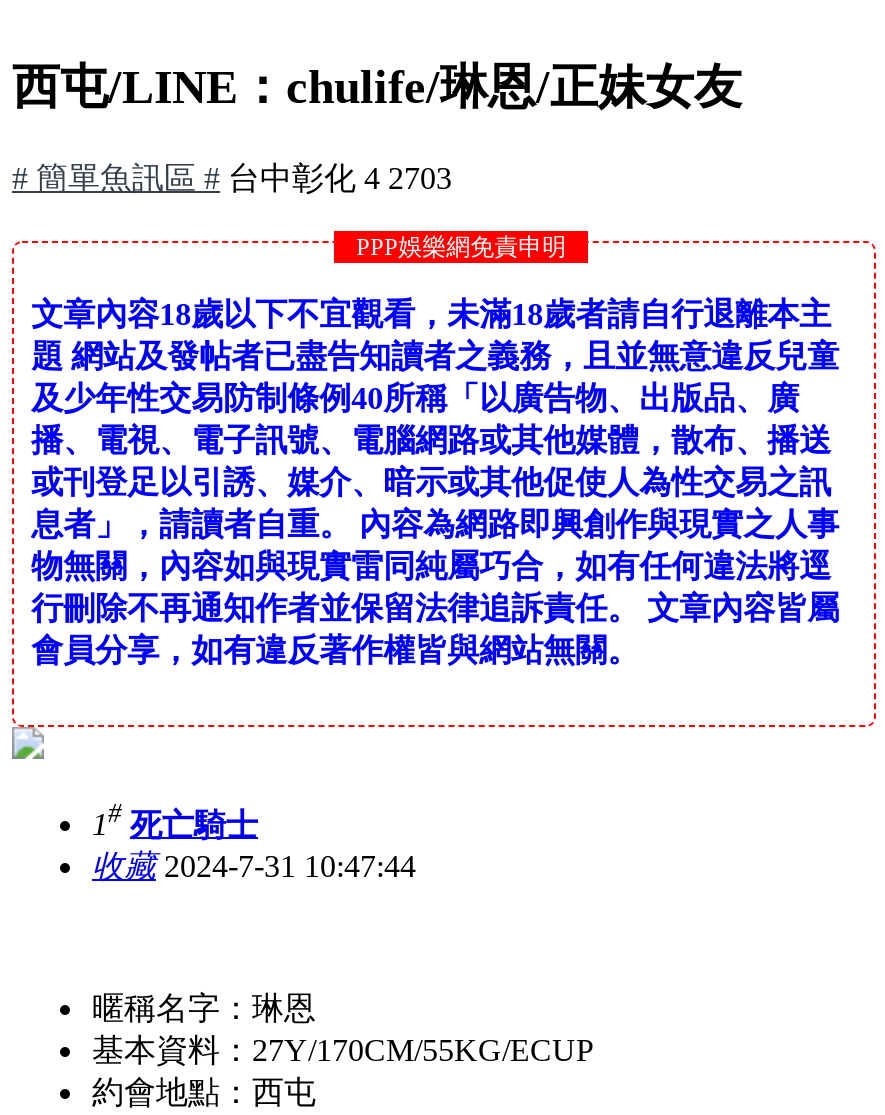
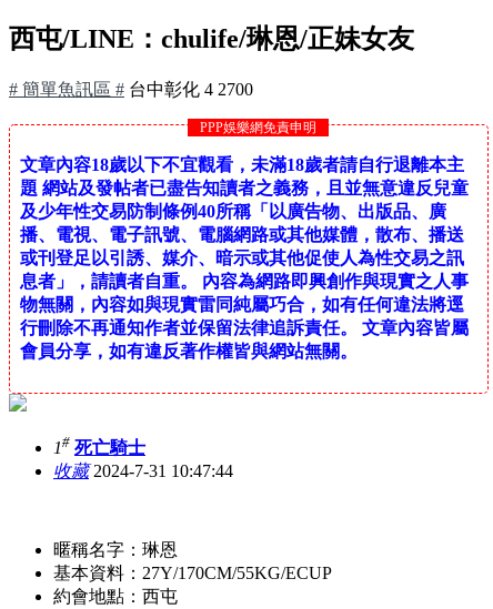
- # 簡單魚訊區 # 台中彰化 4 2703
+ # 簡單魚訊區 # 台中彰化 4 2700
